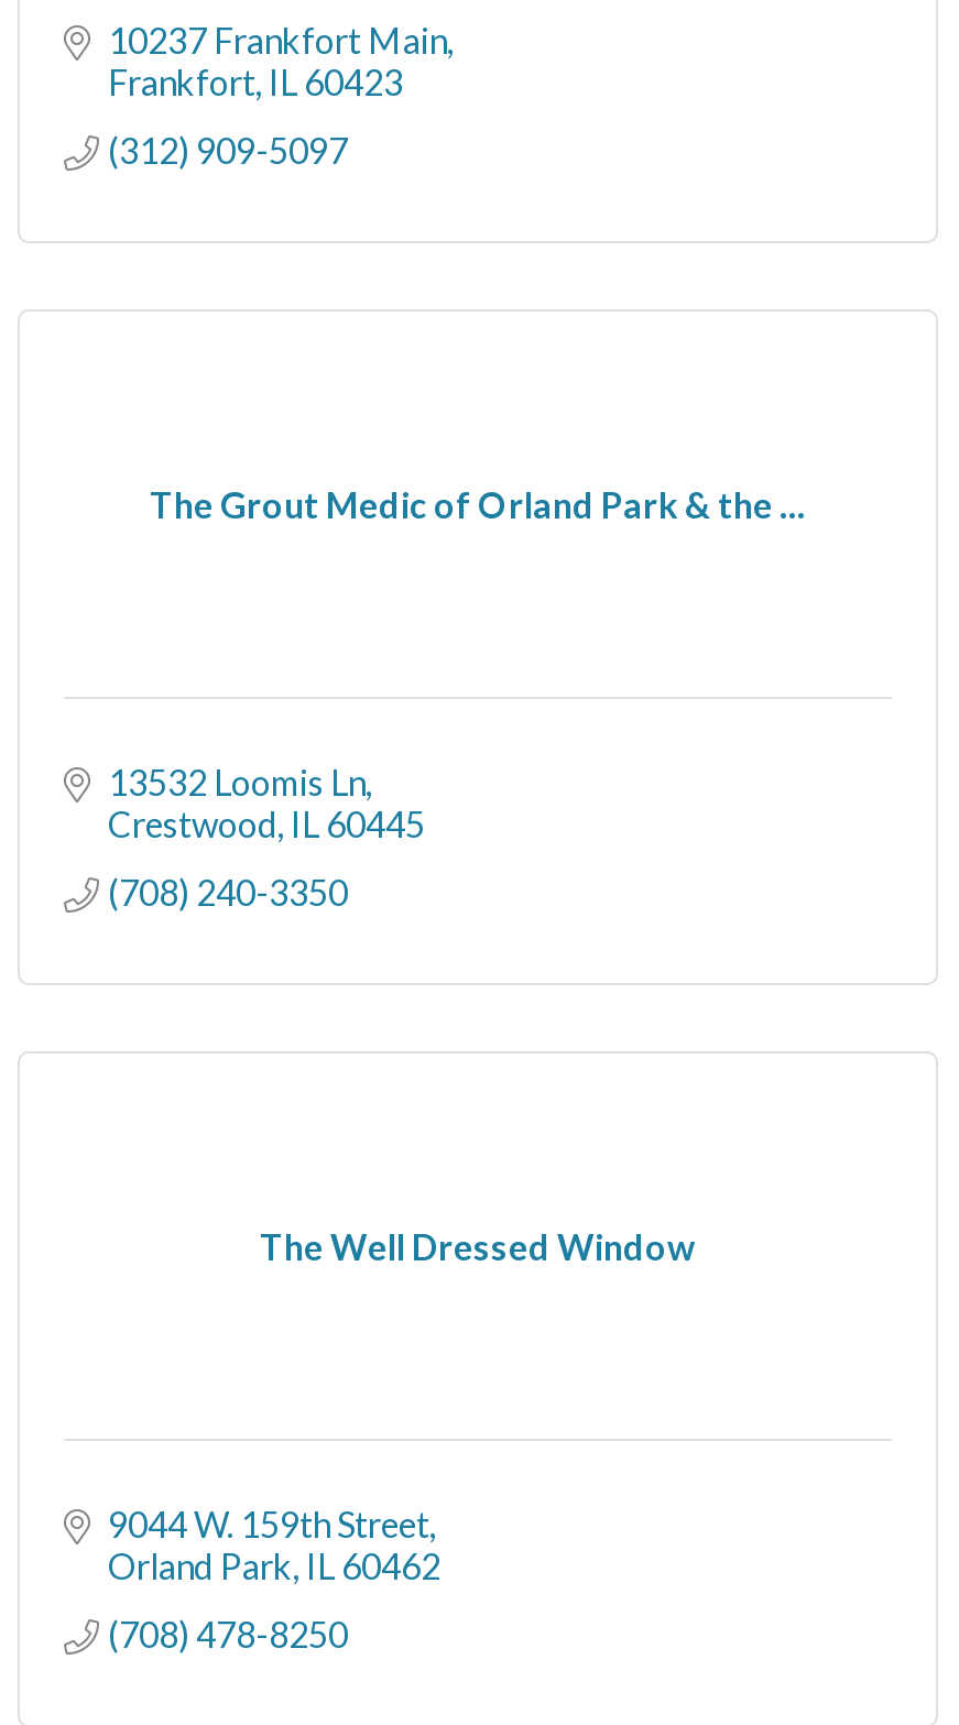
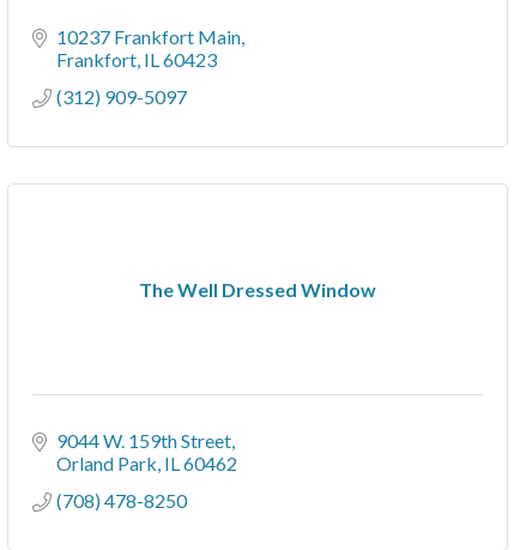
- The Grout Medic of Orland Park & the ...

- 13532 Loomis Ln
- Crestwood IL 60445
- (708) 240-3350
